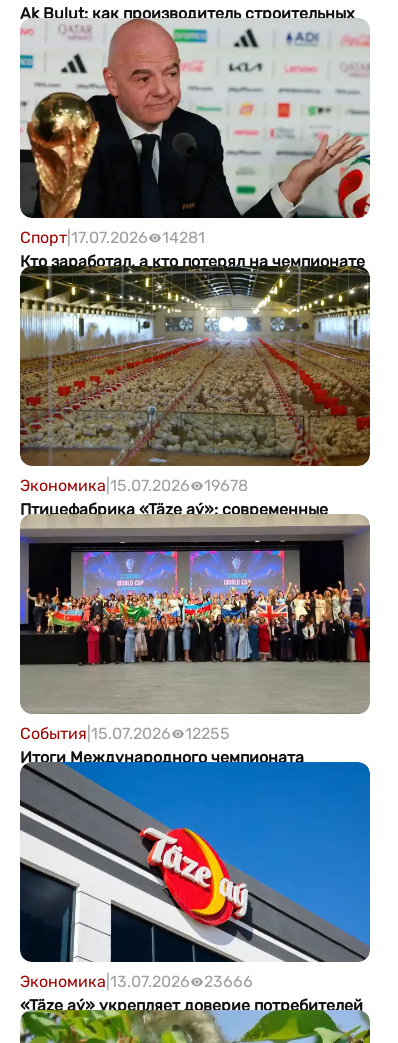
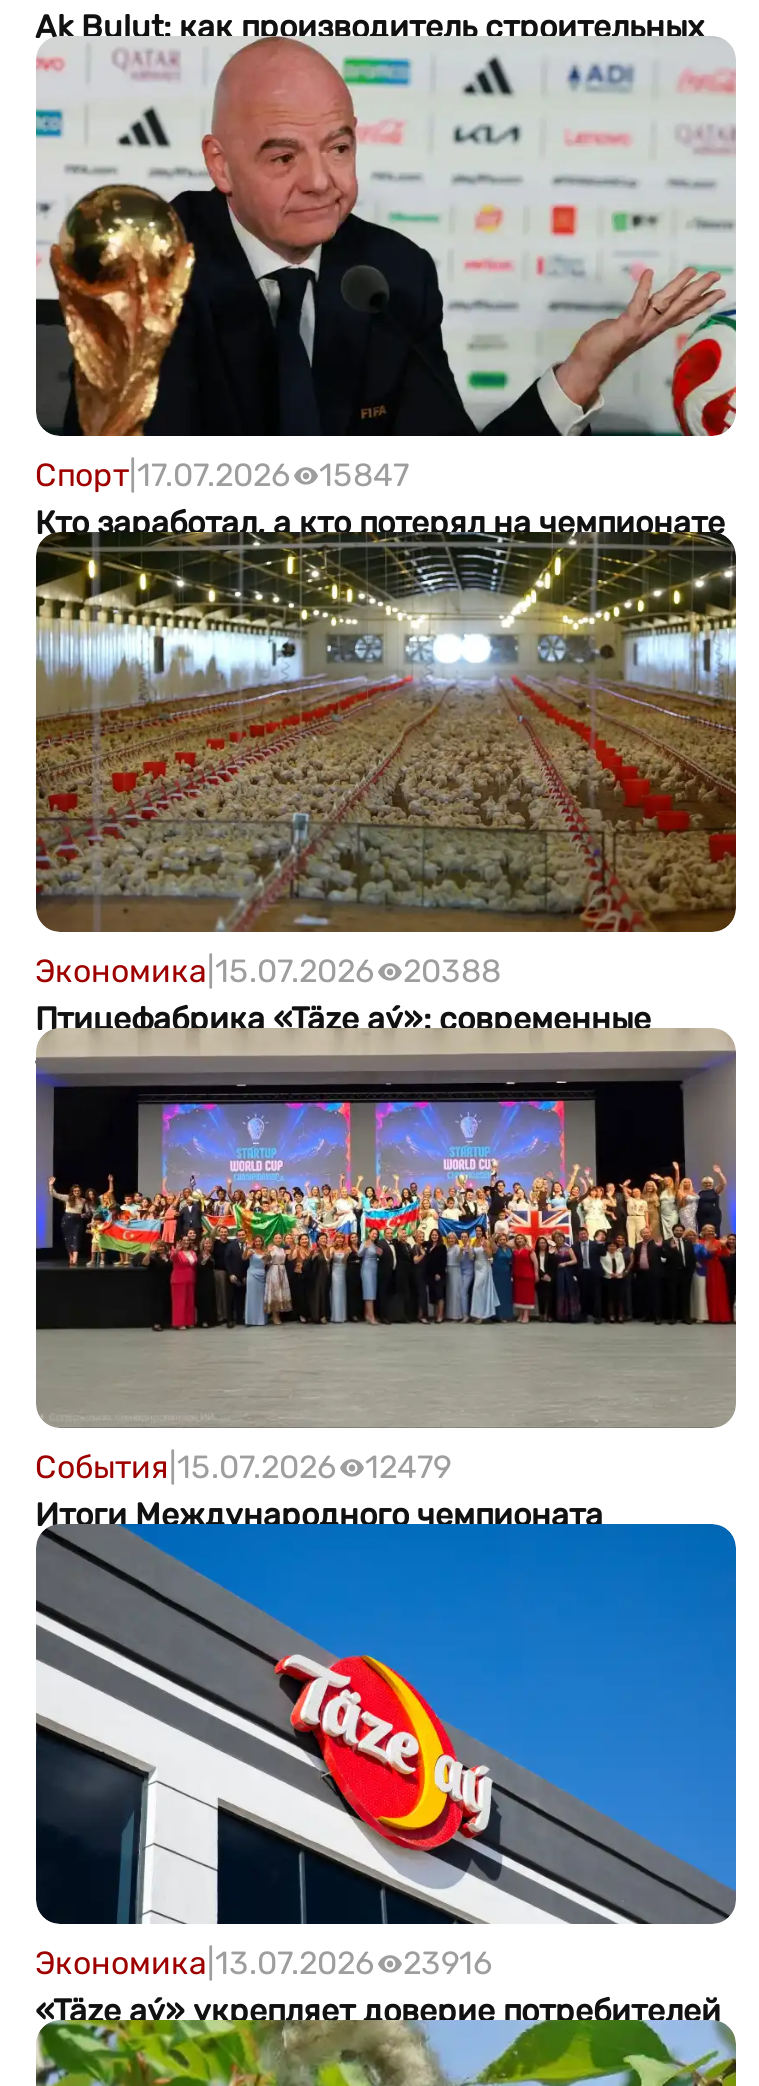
- 14281
+ 15847

- 19678
+ 20388

- 12255
+ 12479

- 23666
+ 23916
